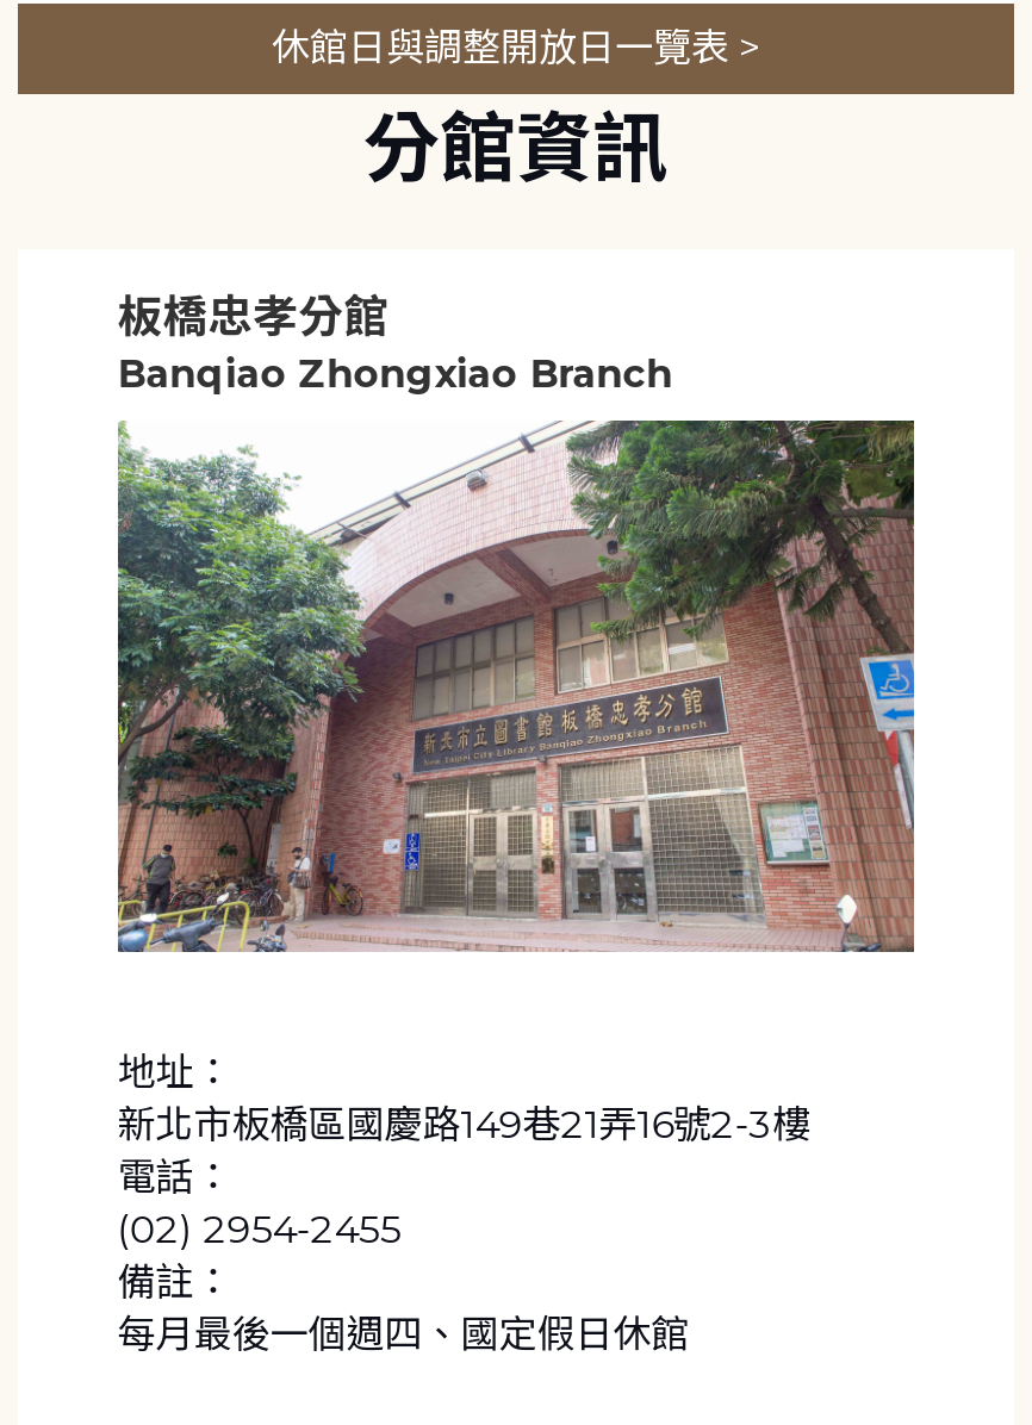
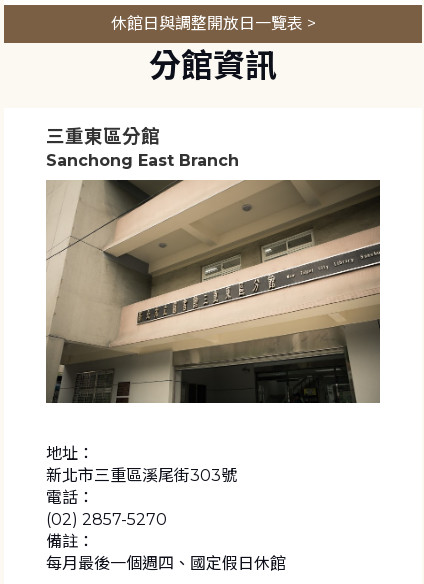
- 板橋忠孝分館
+ 三重東區分館

- Banqiao Zhongxiao Branch
+ Sanchong East Branch

- [image]
+ [image]

- 新北市板橋區國慶路149巷21弄16號2-3樓
+ 新北市三重區溪尾街303號

- (02) 2954-2455
+ (02) 2857-5270
